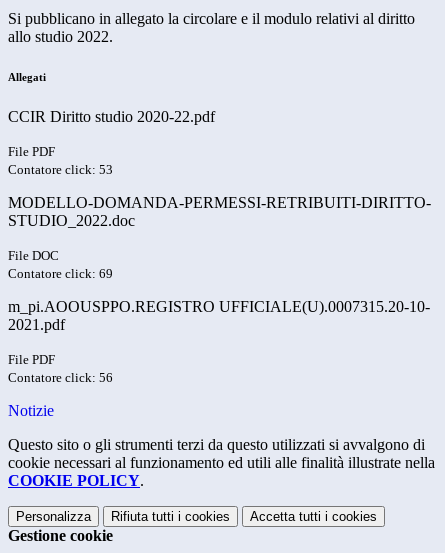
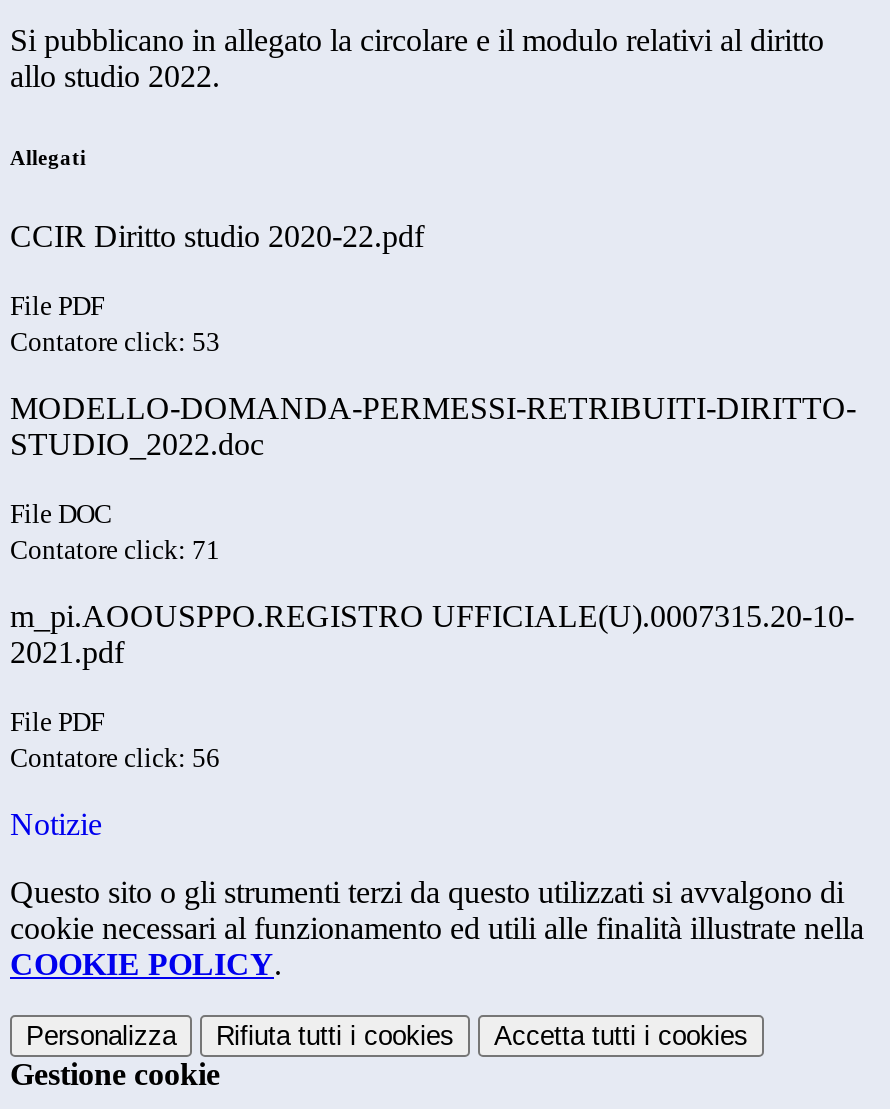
- Contatore click: 69
+ Contatore click: 71
